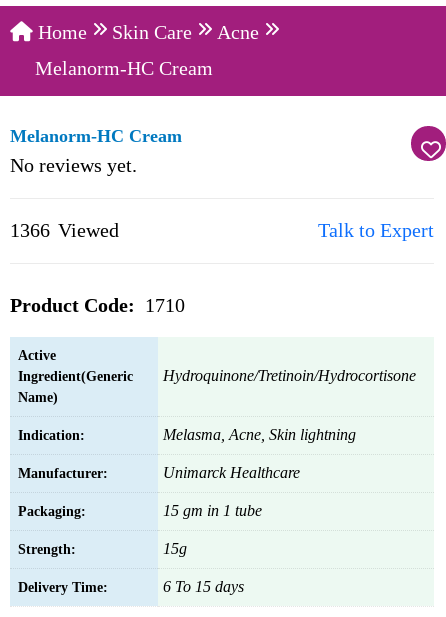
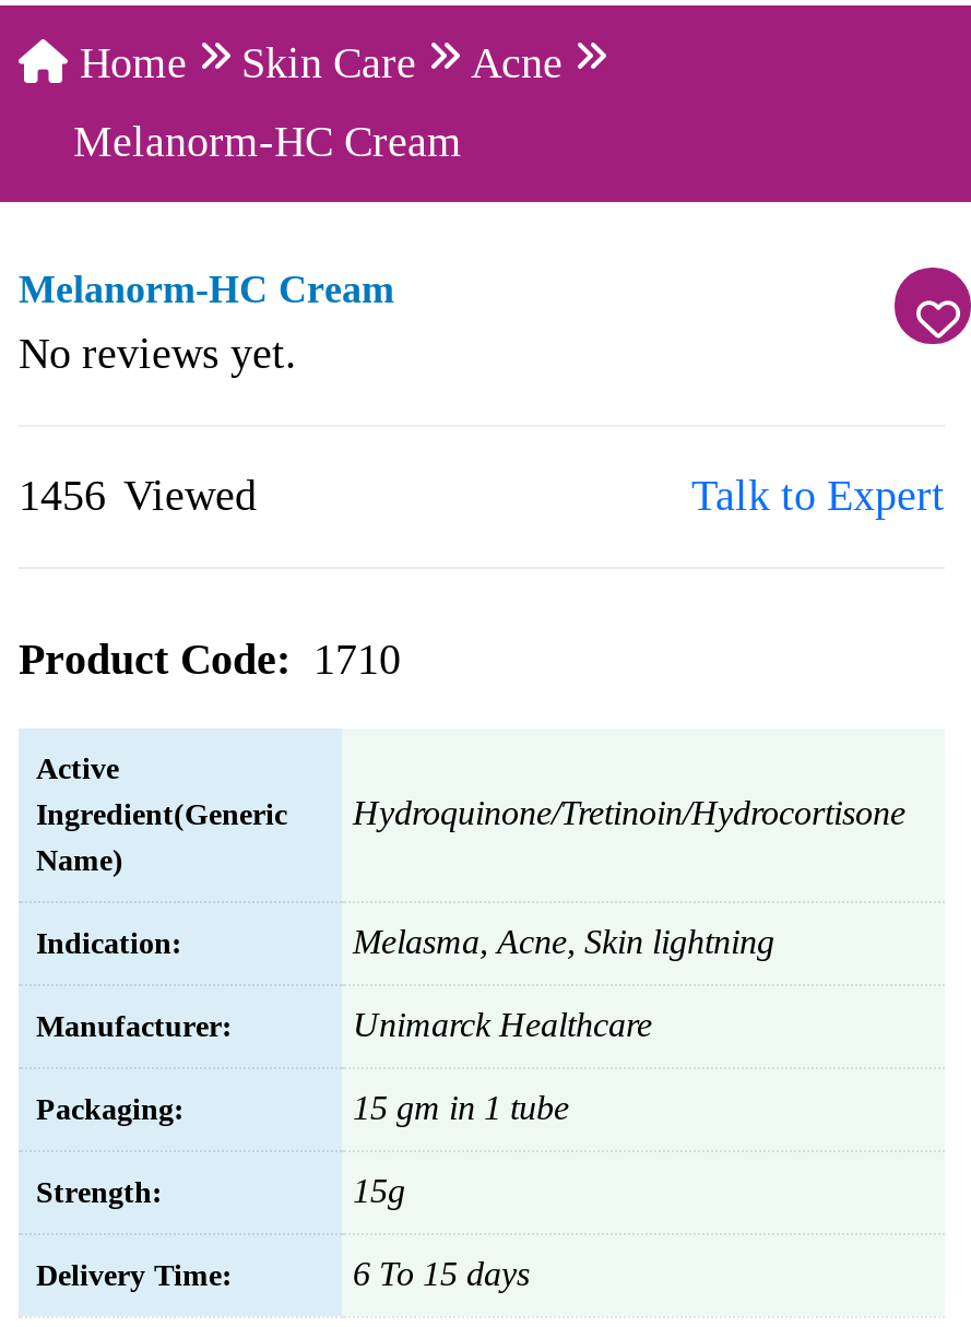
- 1366 Viewed
+ 1456 Viewed
